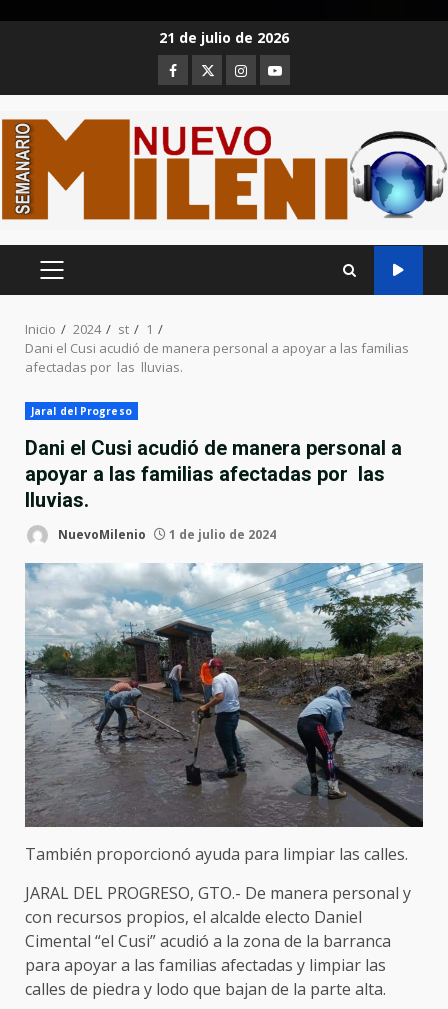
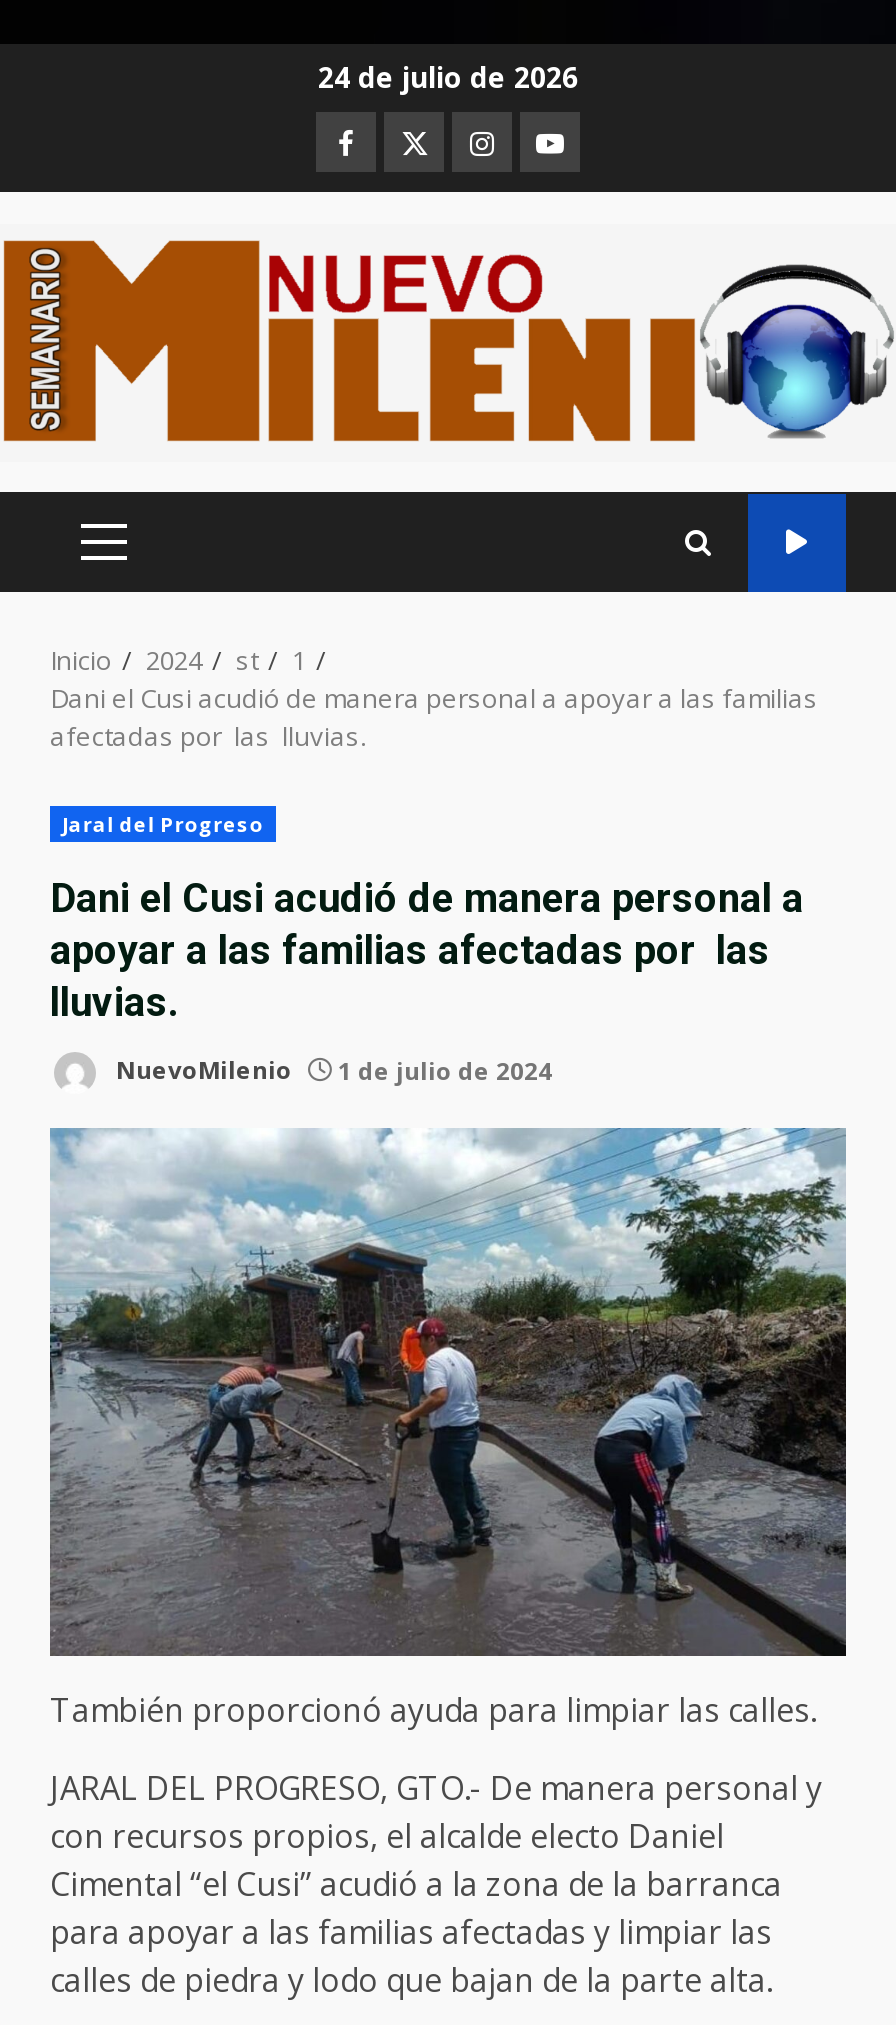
- 21 de julio de 2026
+ 24 de julio de 2026
